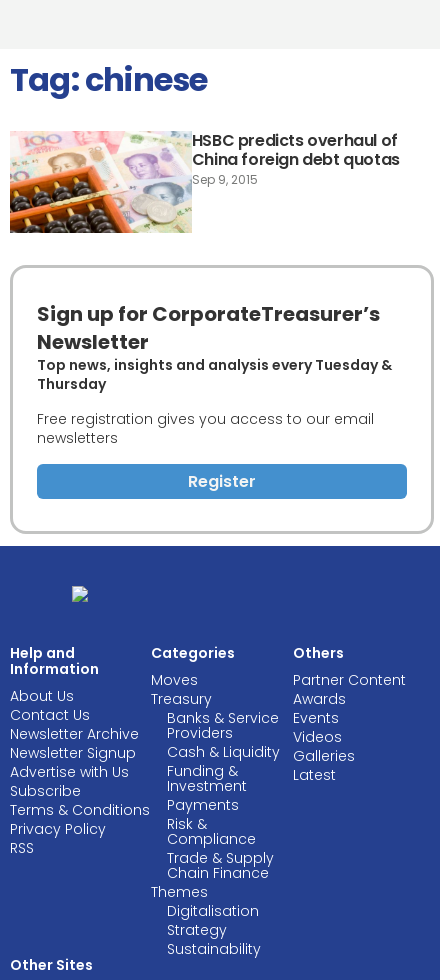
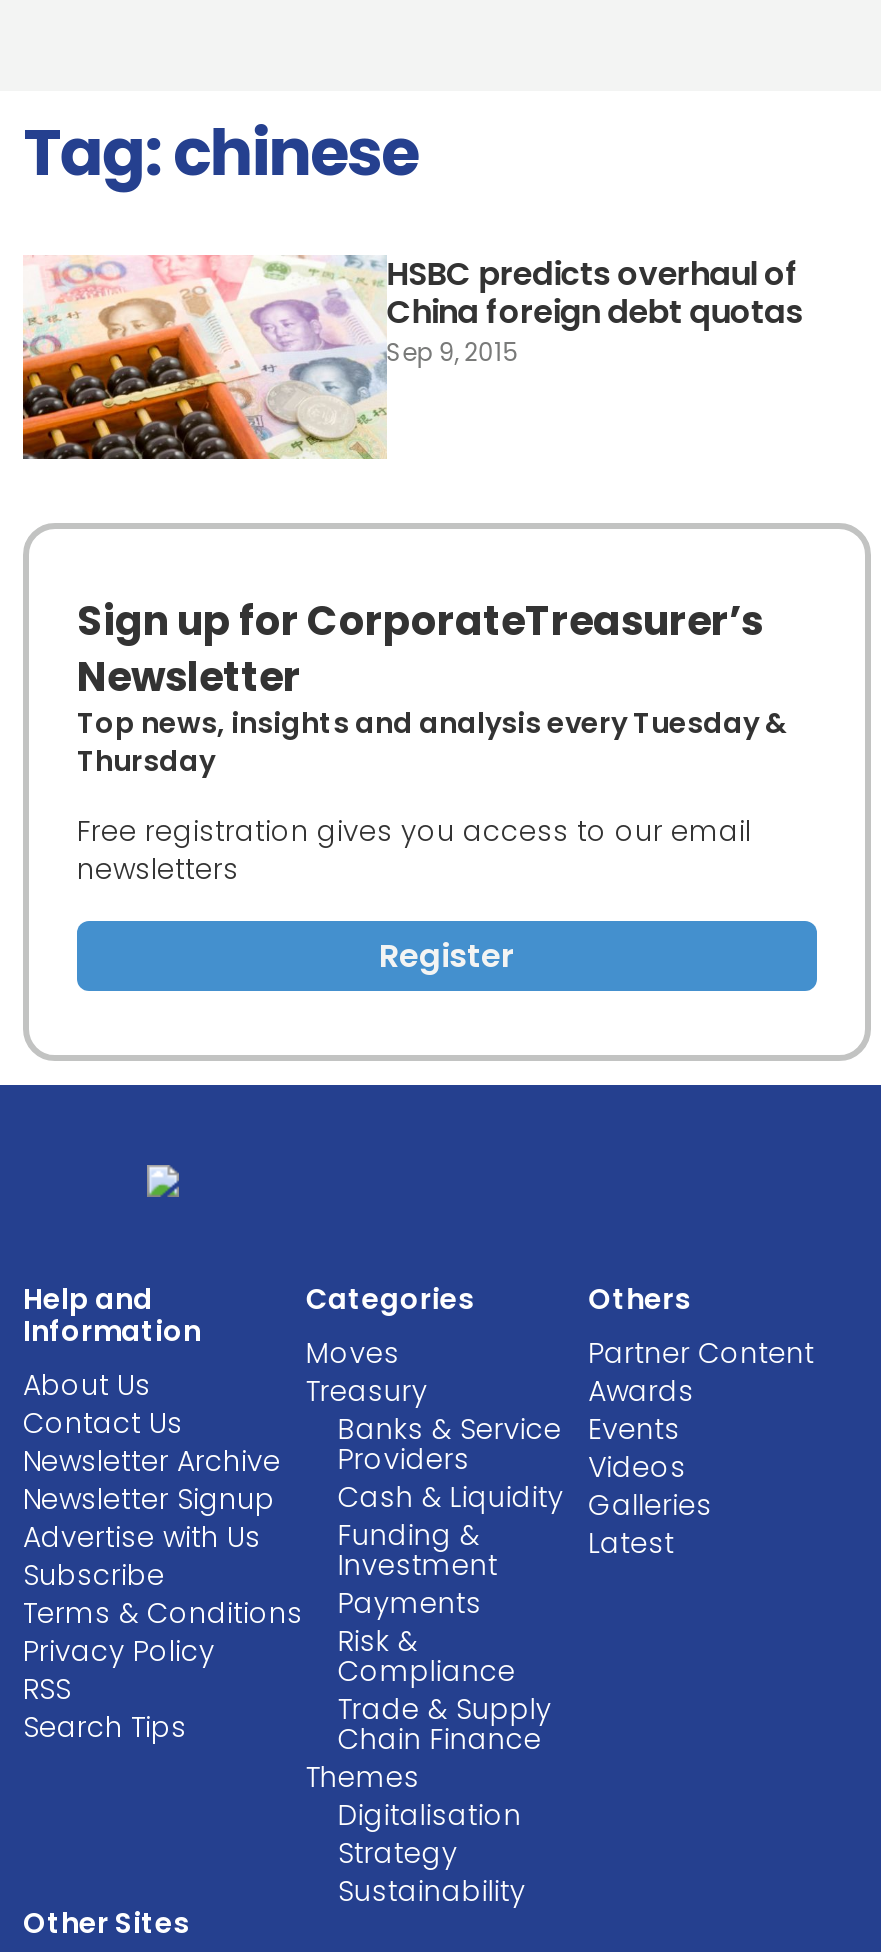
+ Search Tips
